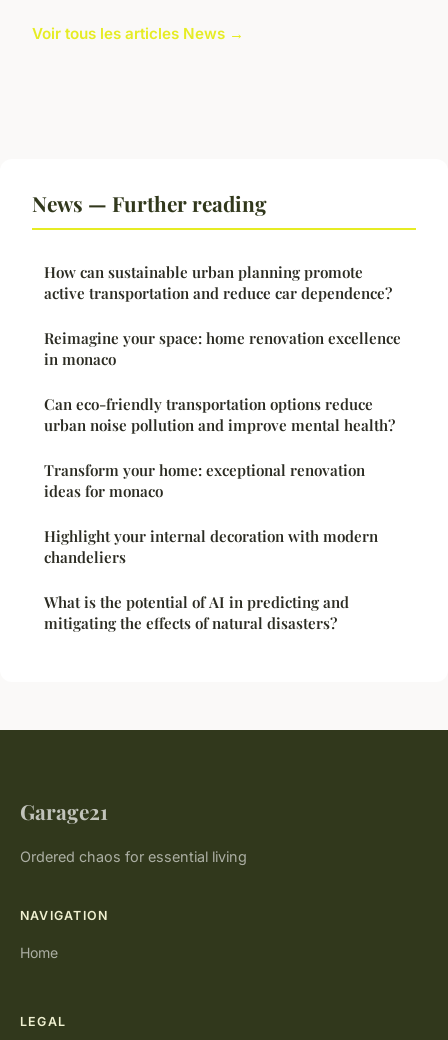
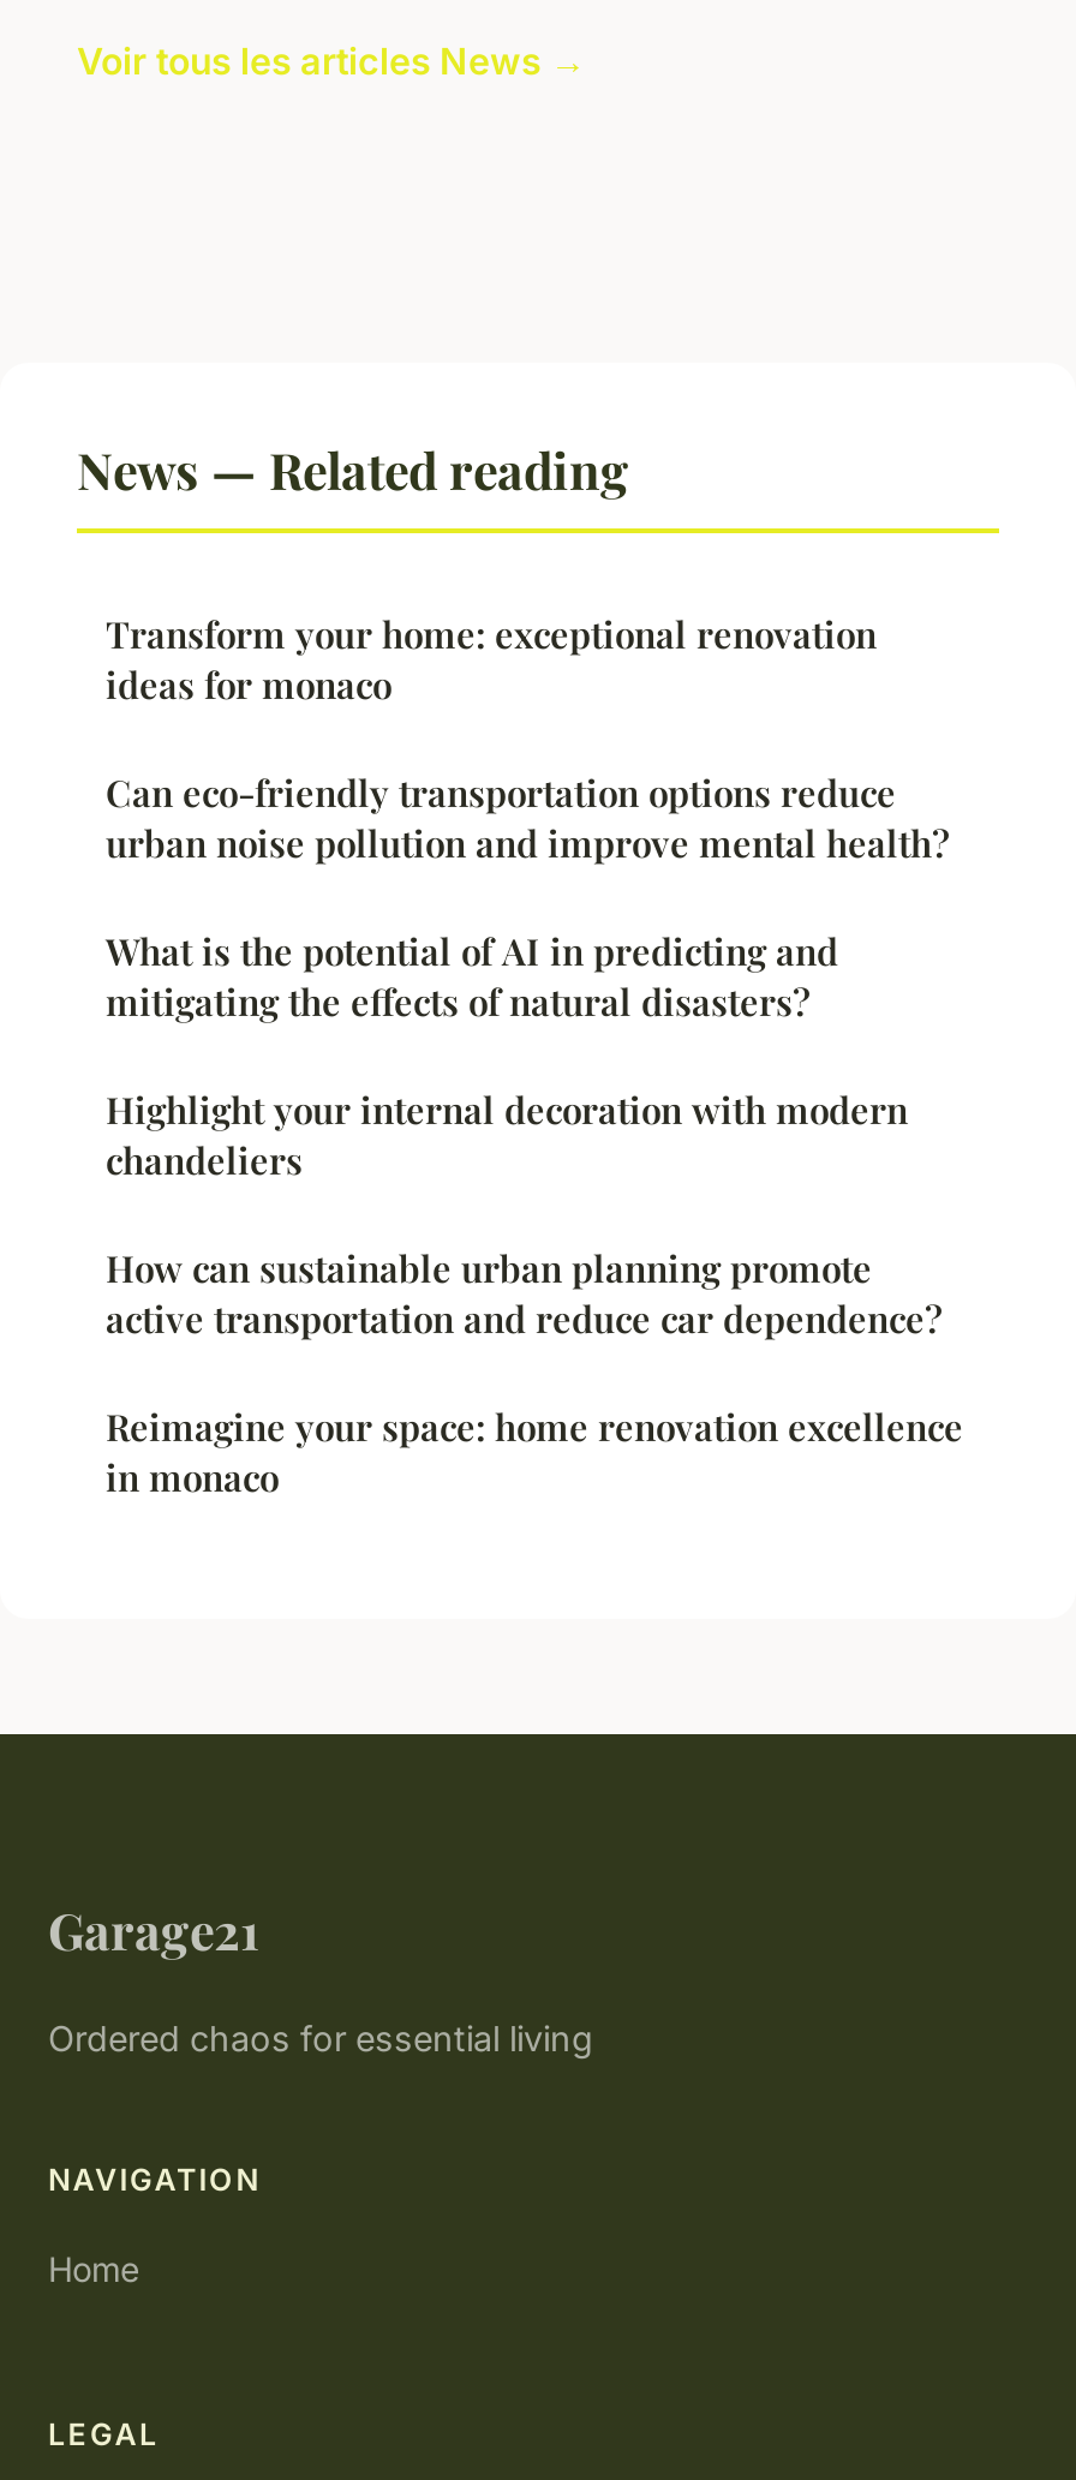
- News — Further reading
+ News — Related reading

moved down: How can sustainable urban planning promote | active transportation and reduce car dependence? | Reimagine your space: home renovation excellence | in monaco

moved up: Can eco-friendly transportation options reduce | urban noise pollution and improve mental health? | Transform your home: exceptional renovation | ideas for monaco | Highlight your internal decoration with modern | chandeliers | What is the potential of AI in predicting and | mitigating the effects of natural disasters?
